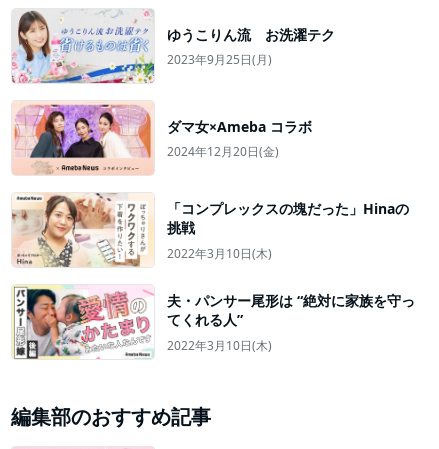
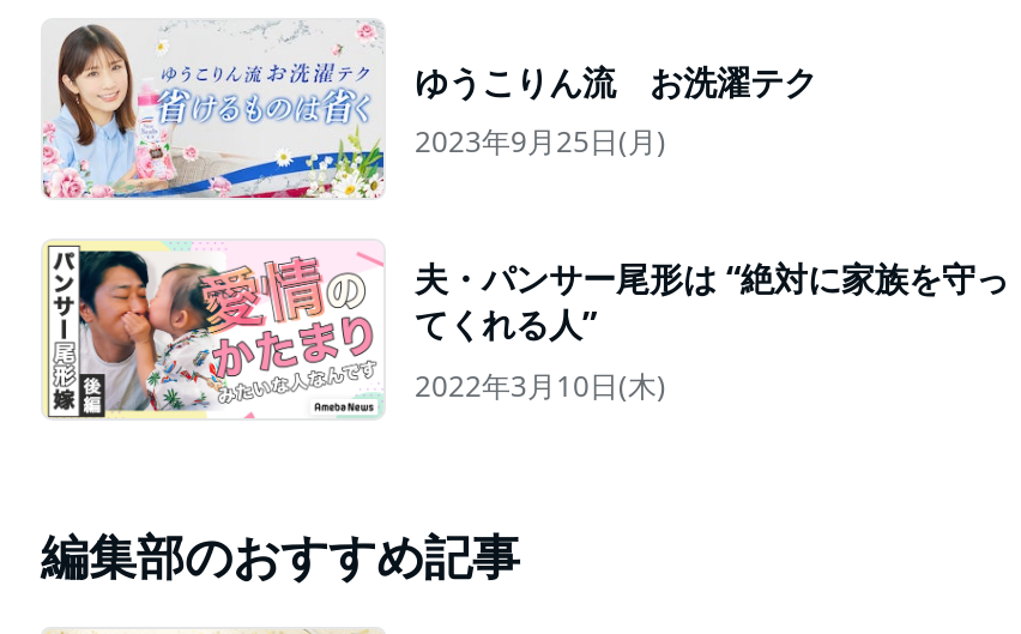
- [image]
- ダマ女×Ameba コラボ
- 2024年12月20日(金)
- 「コンプレックスの塊だった」Hinaの
- 挑戦
- 2022年3月10日(木)

- [image]
